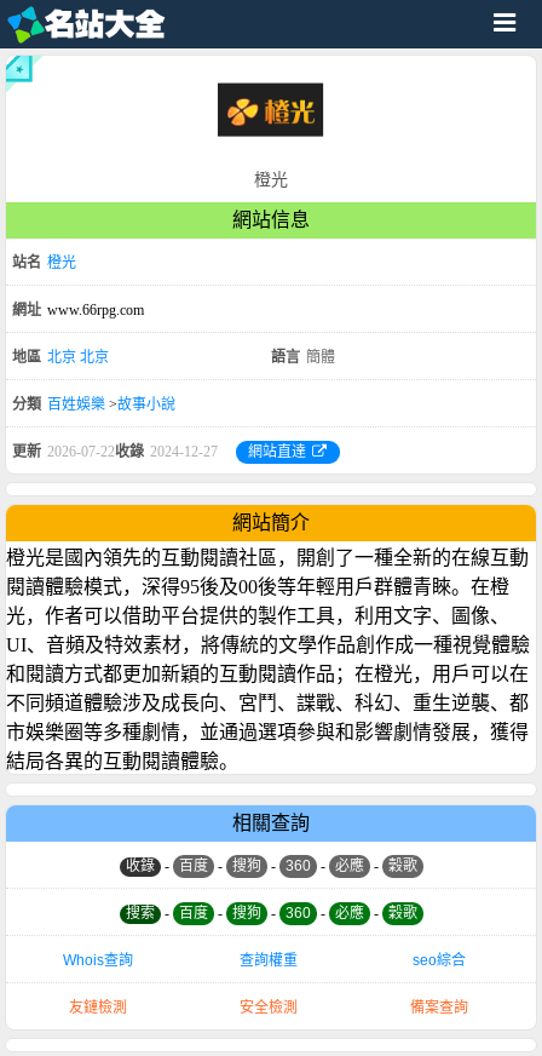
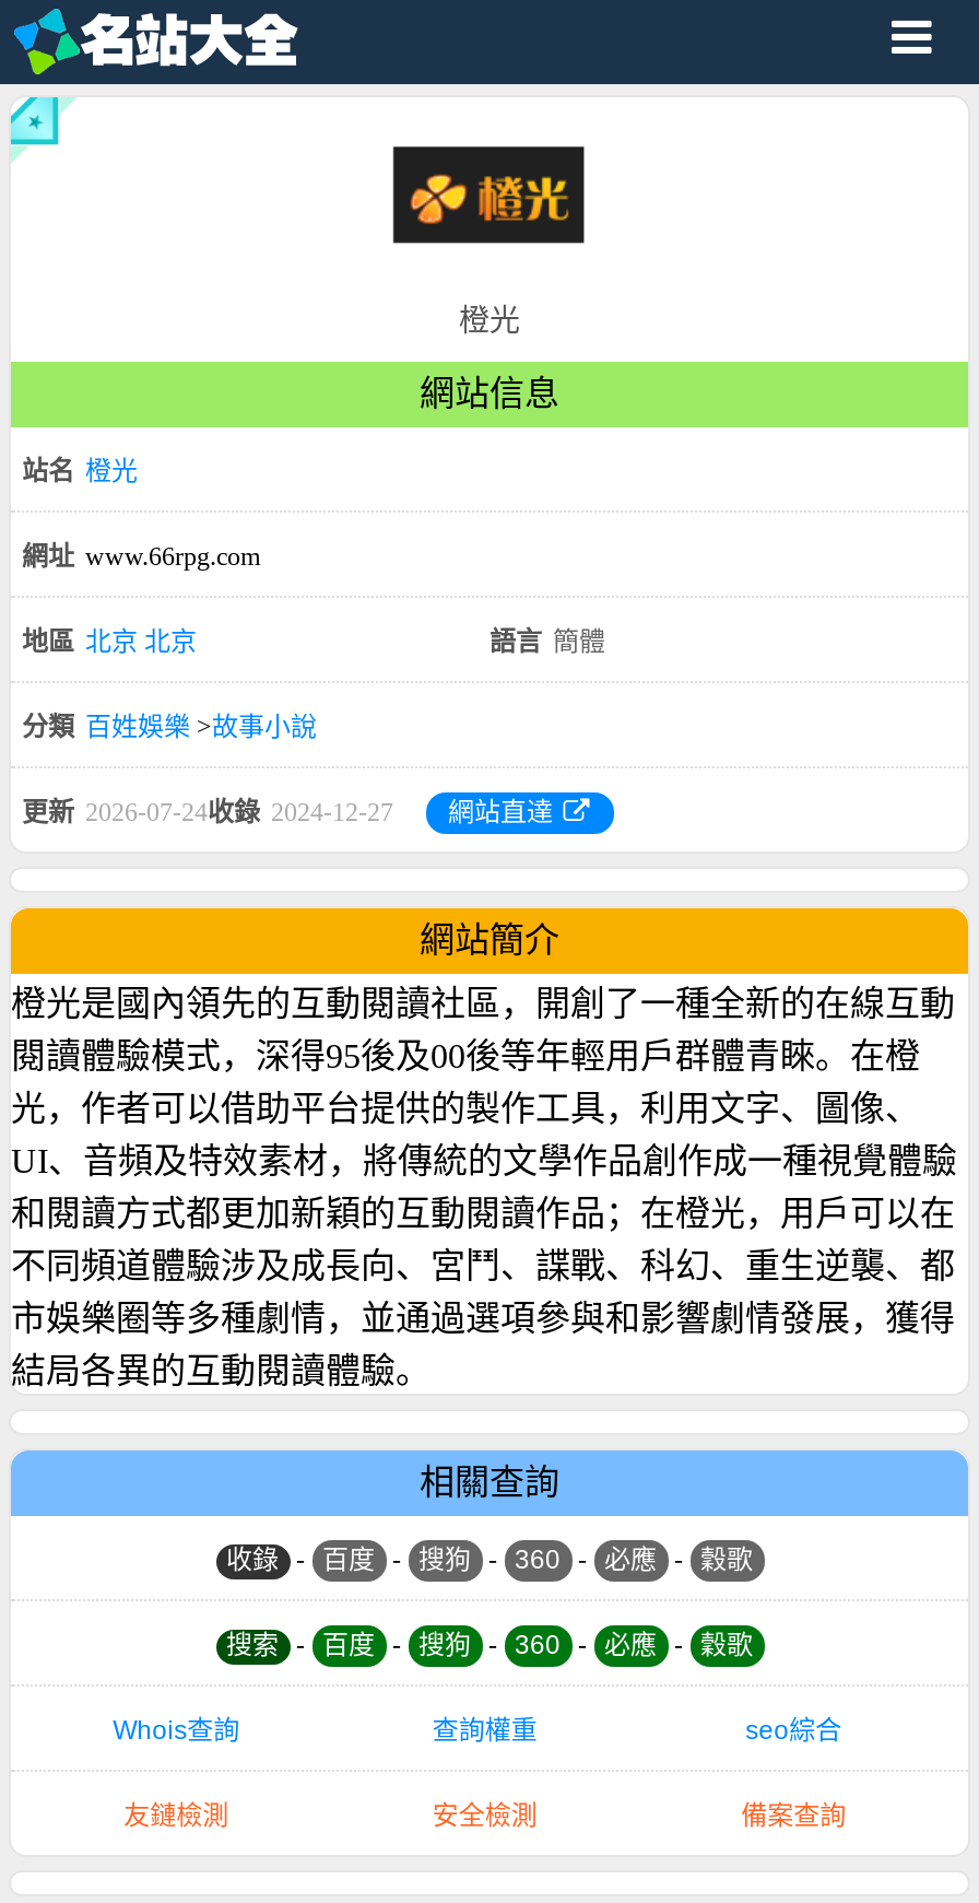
- 更新 2026-07-22收錄 2024-12-27 網站直達
+ 更新 2026-07-24收錄 2024-12-27 網站直達
